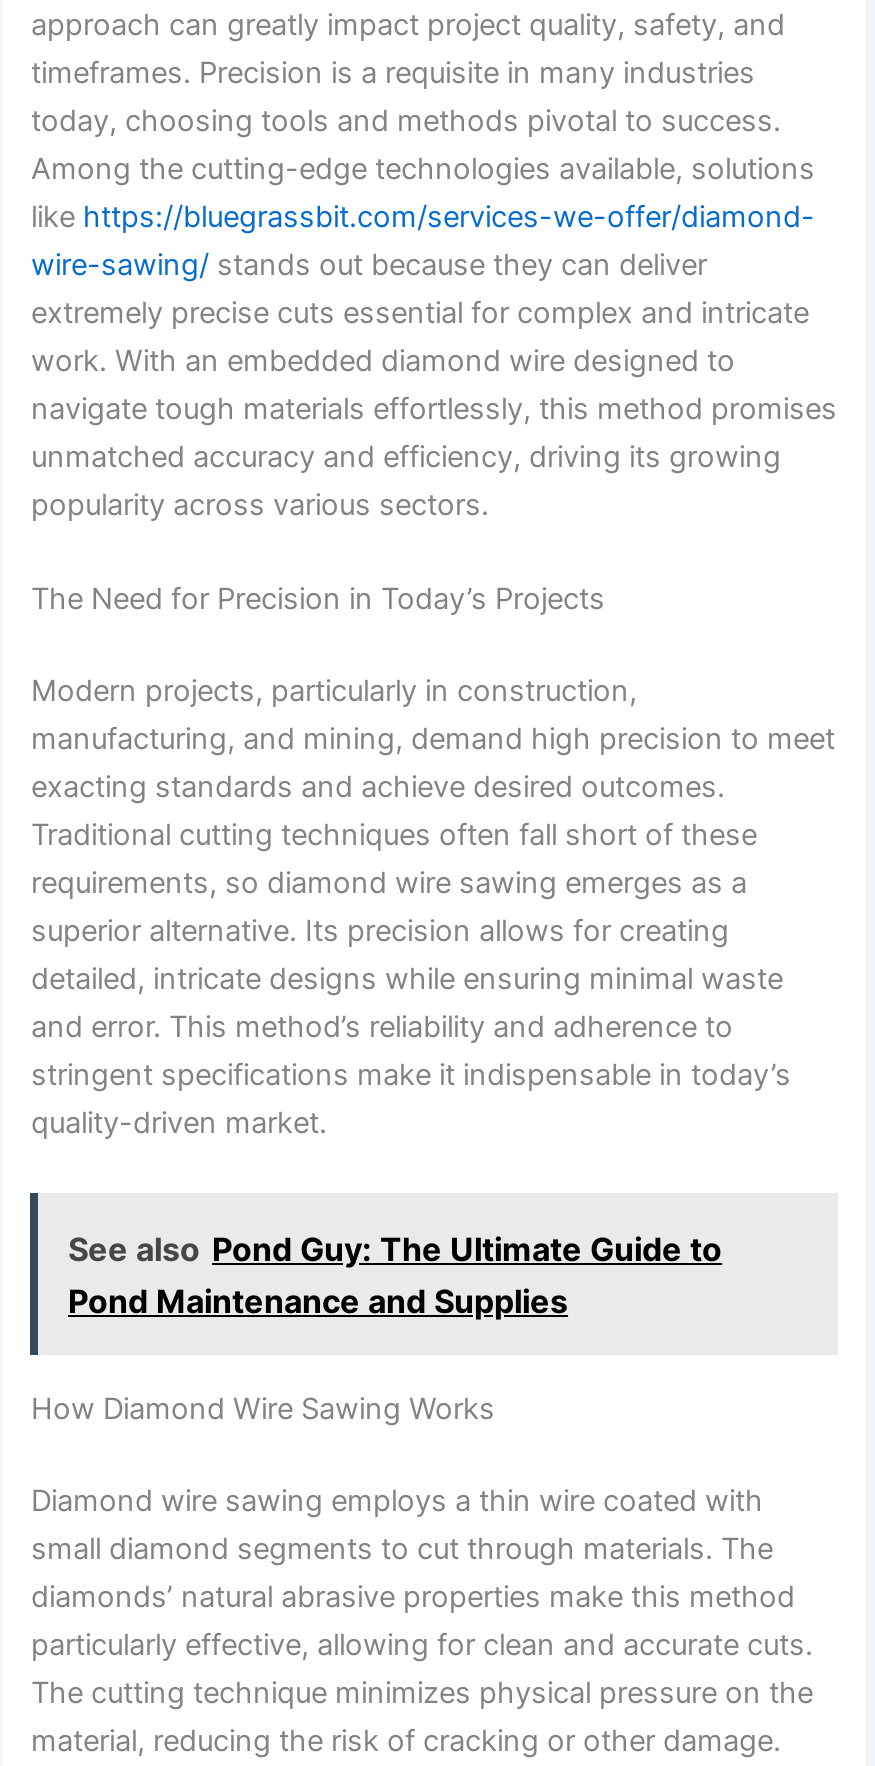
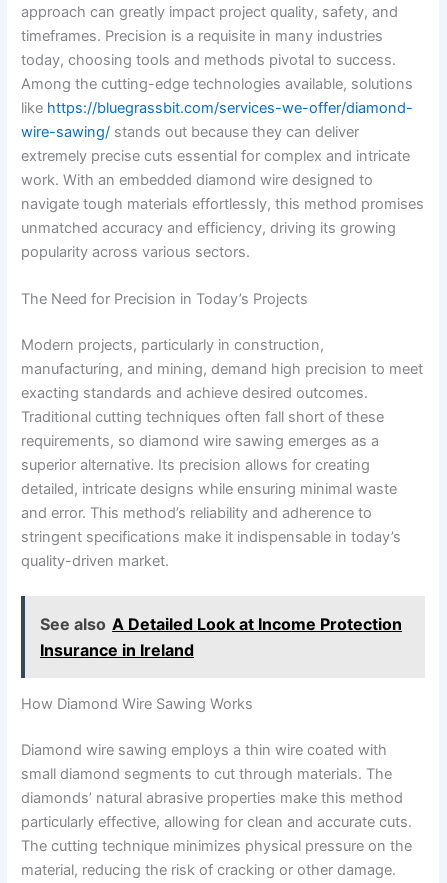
- See also Pond Guy: The Ultimate Guide to
- Pond Maintenance and Supplies
+ See also A Detailed Look at Income Protection
+ Insurance in Ireland
